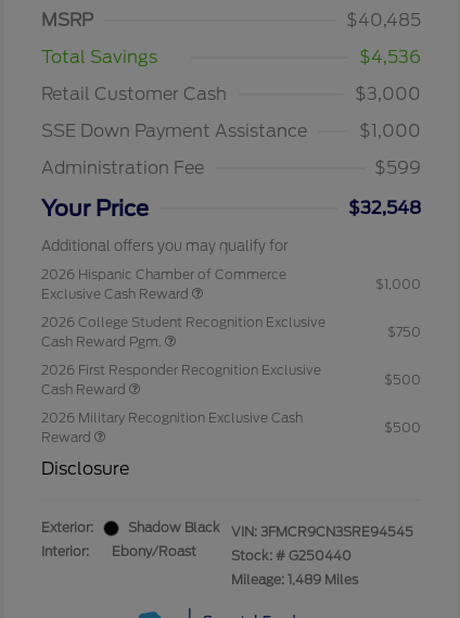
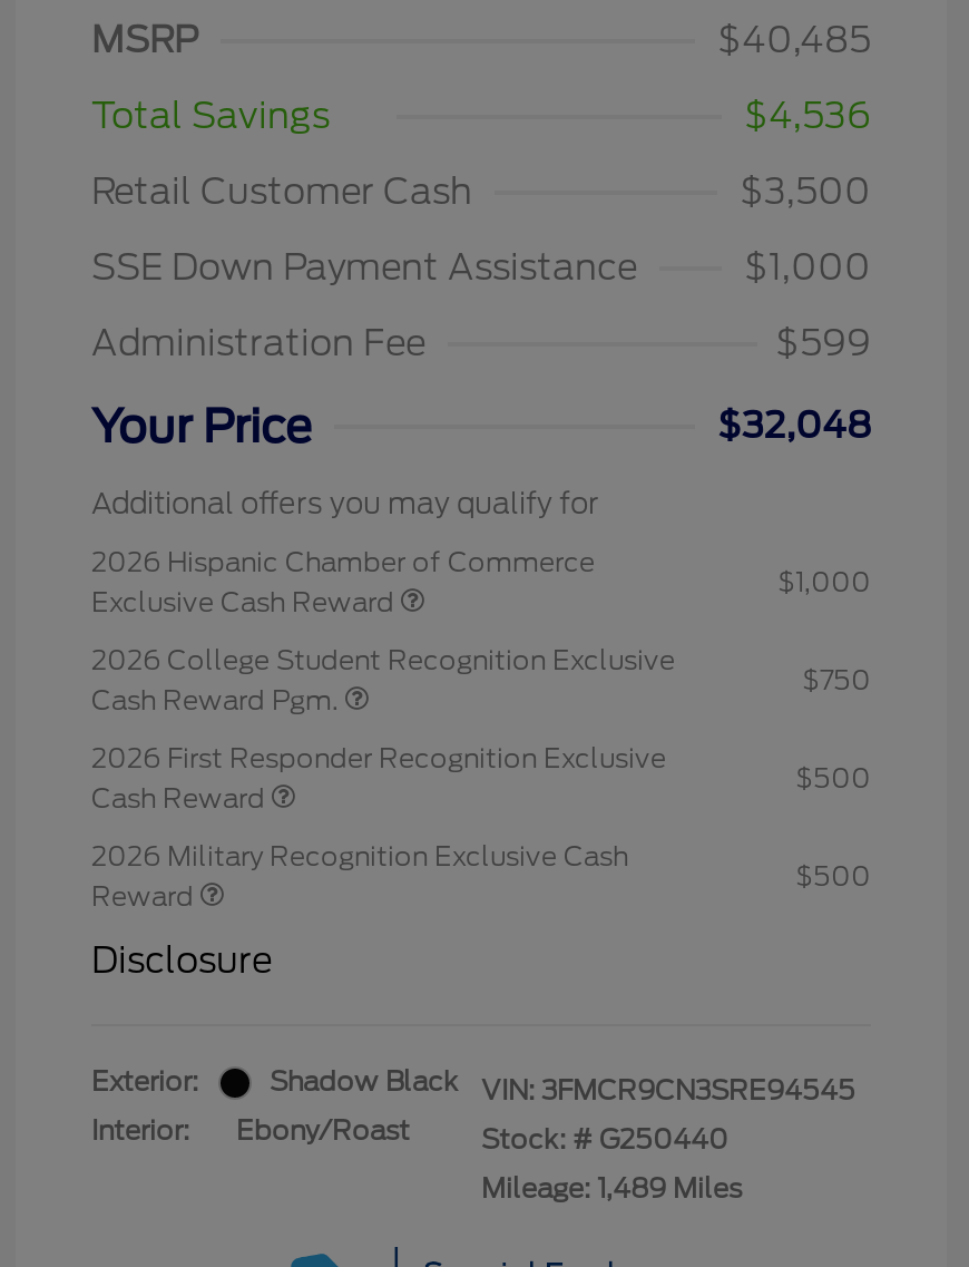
- $3,000
+ $3,500

- $32,548
+ $32,048
